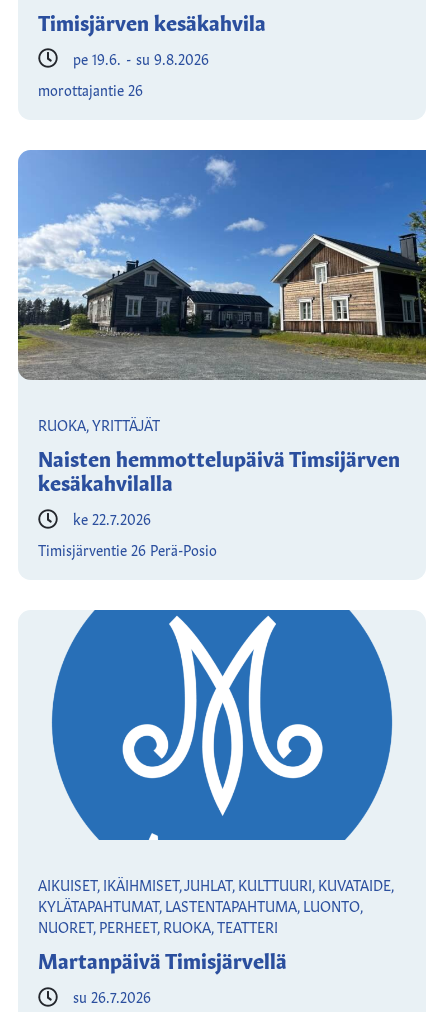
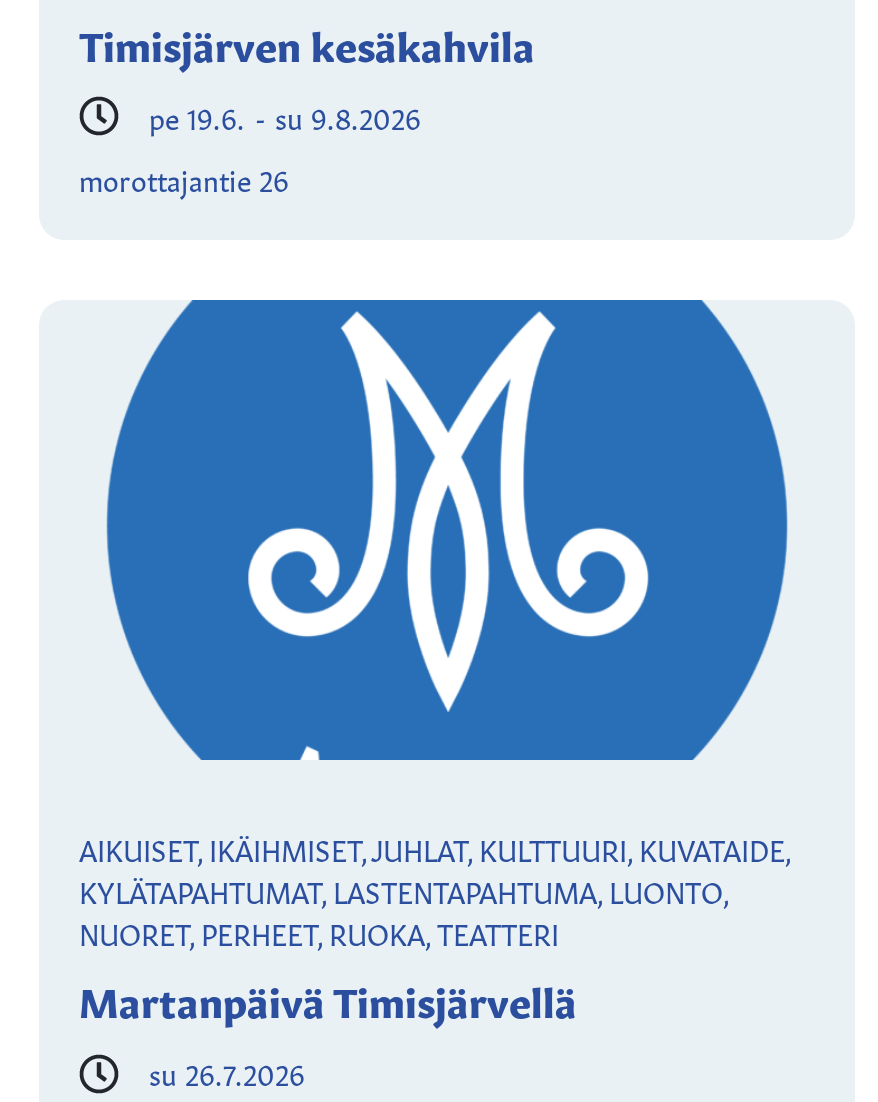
- [image]
- RUOKA, YRITTÄJÄT

- Naisten hemmottelupäivä Timsijärven
- kesäkahvilalla
- Timisjärventie 26 Perä-Posio

- ke 22.7.2026
